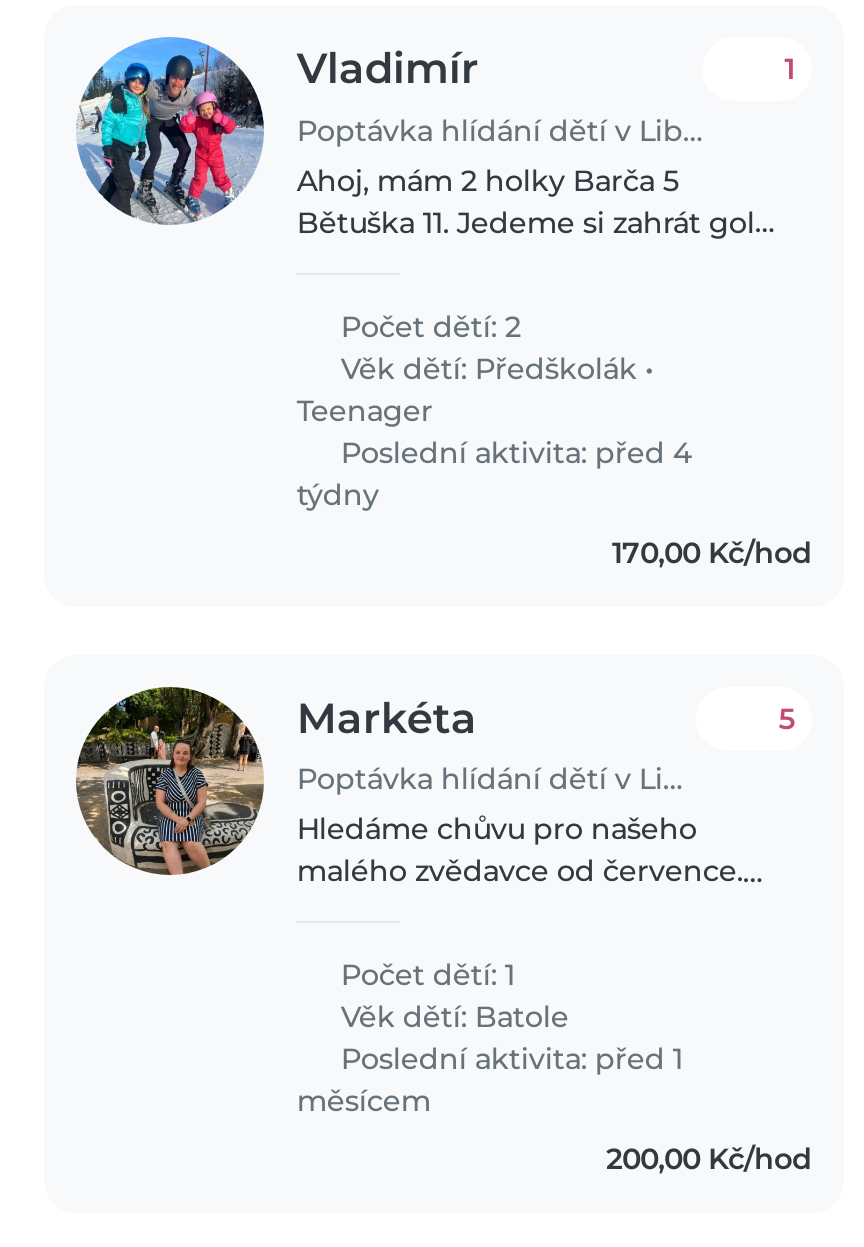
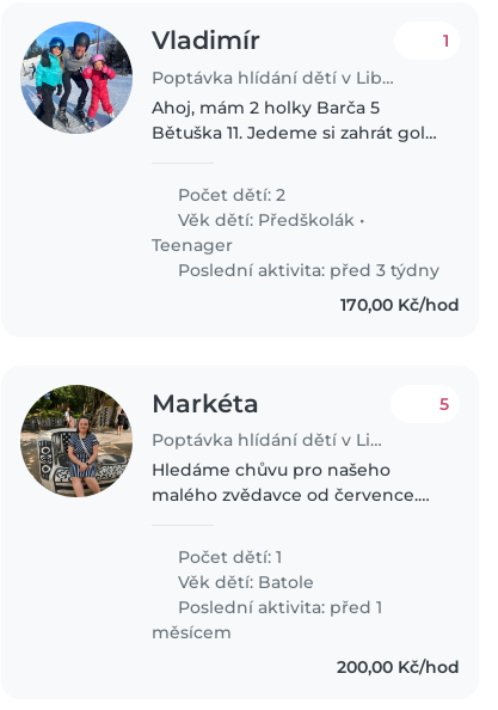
- Poslední aktivita: před 4
- týdny
+ Poslední aktivita: před 3 týdny
